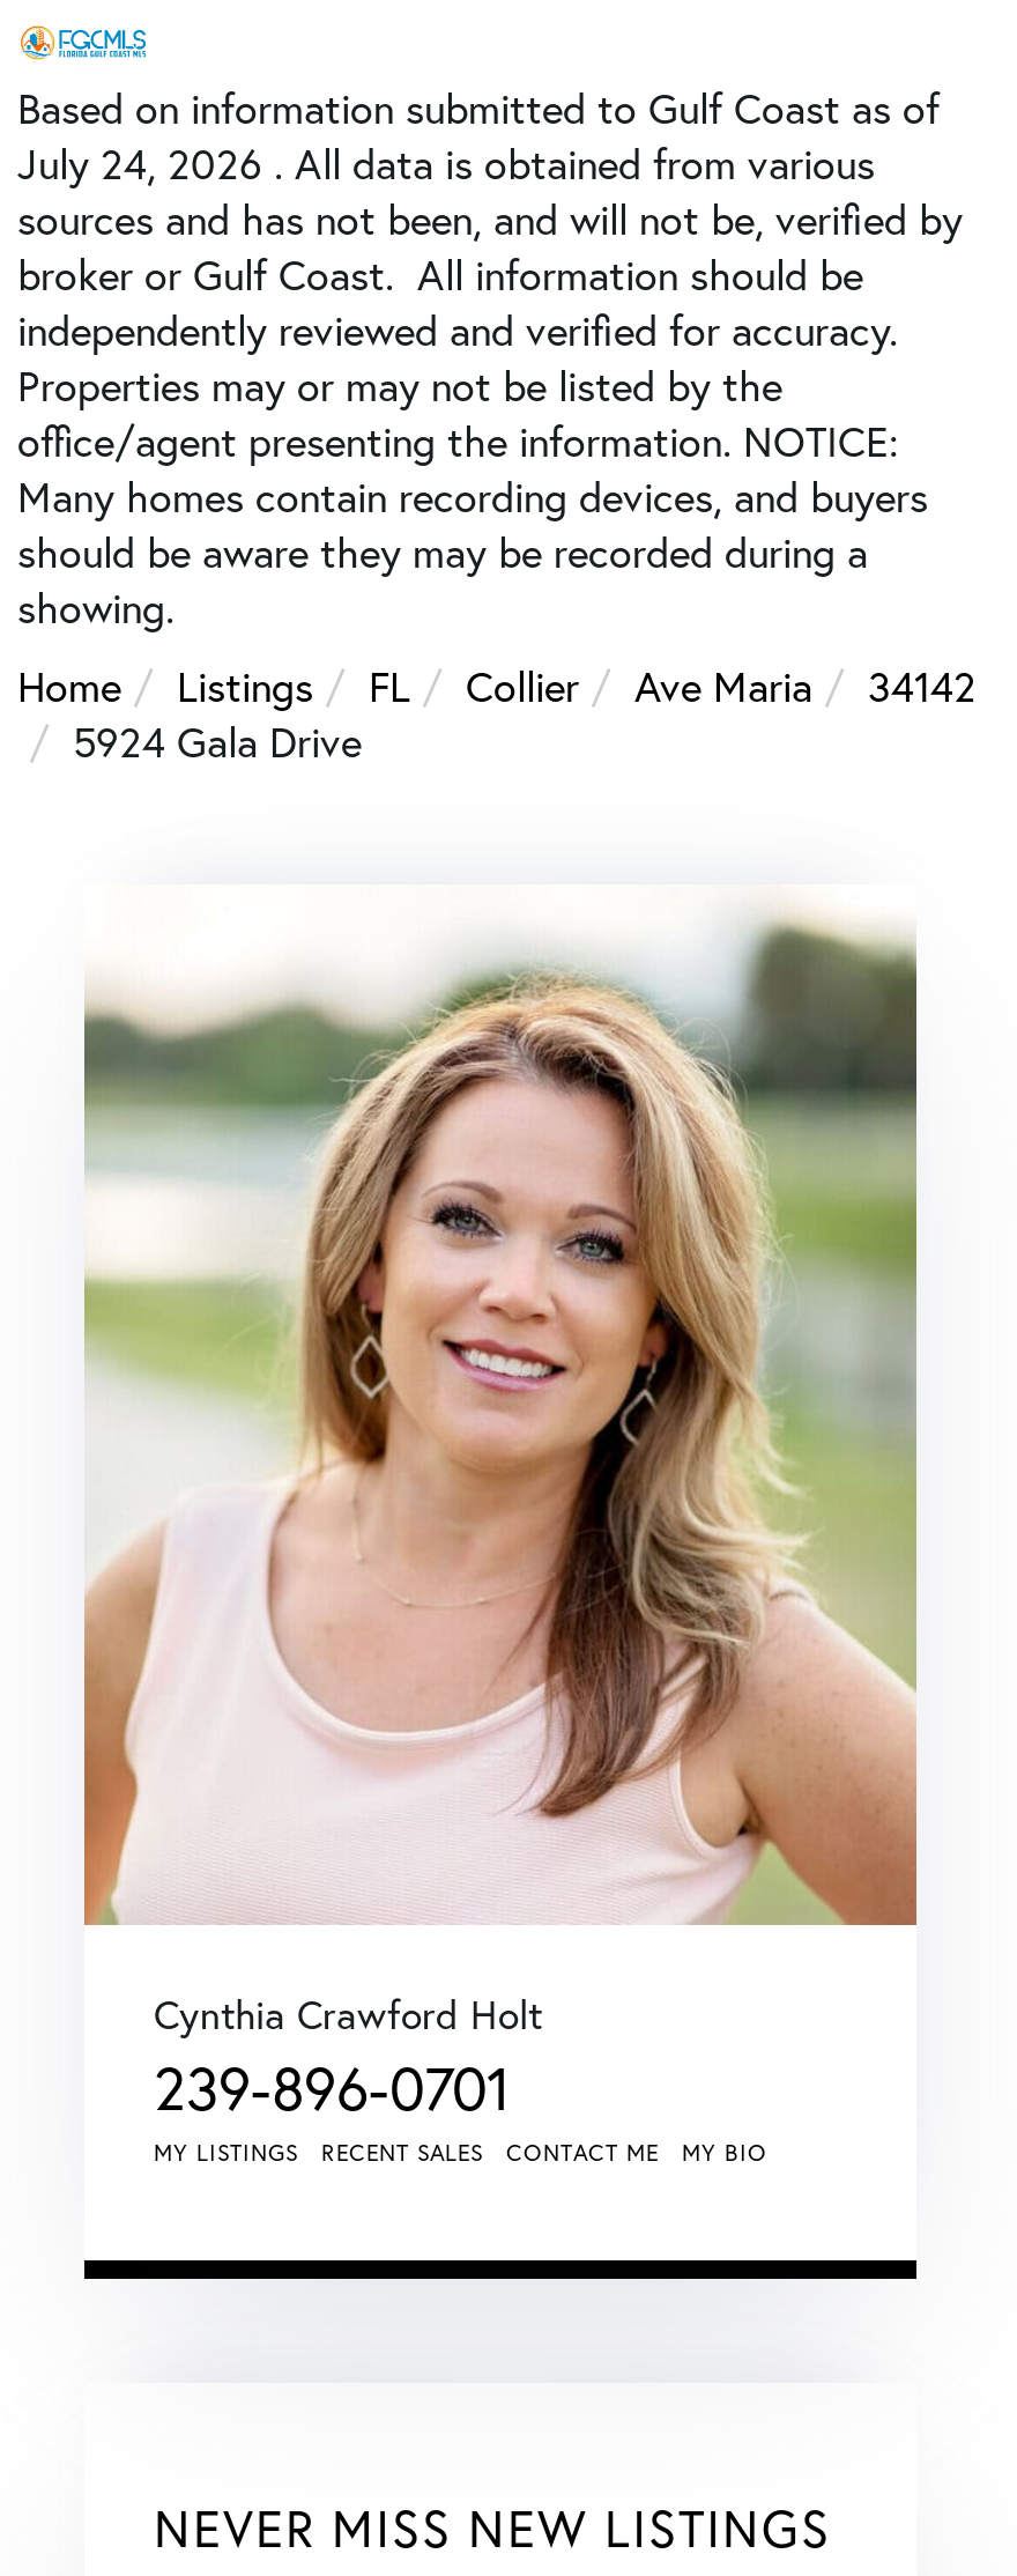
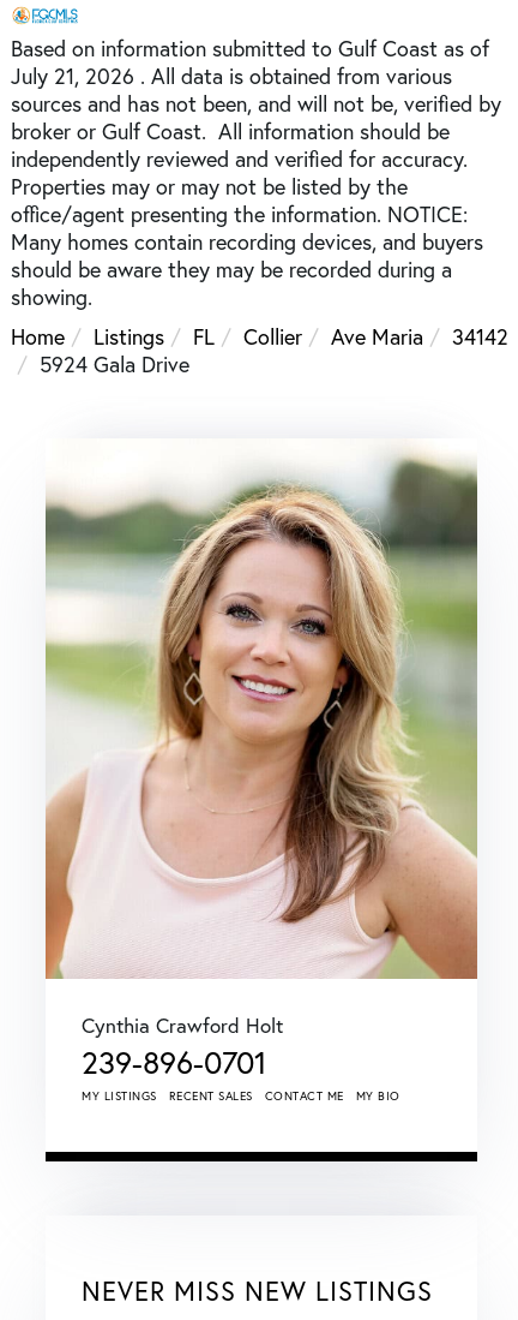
- July 24, 2026 . All data is obtained from various
+ July 21, 2026 . All data is obtained from various
